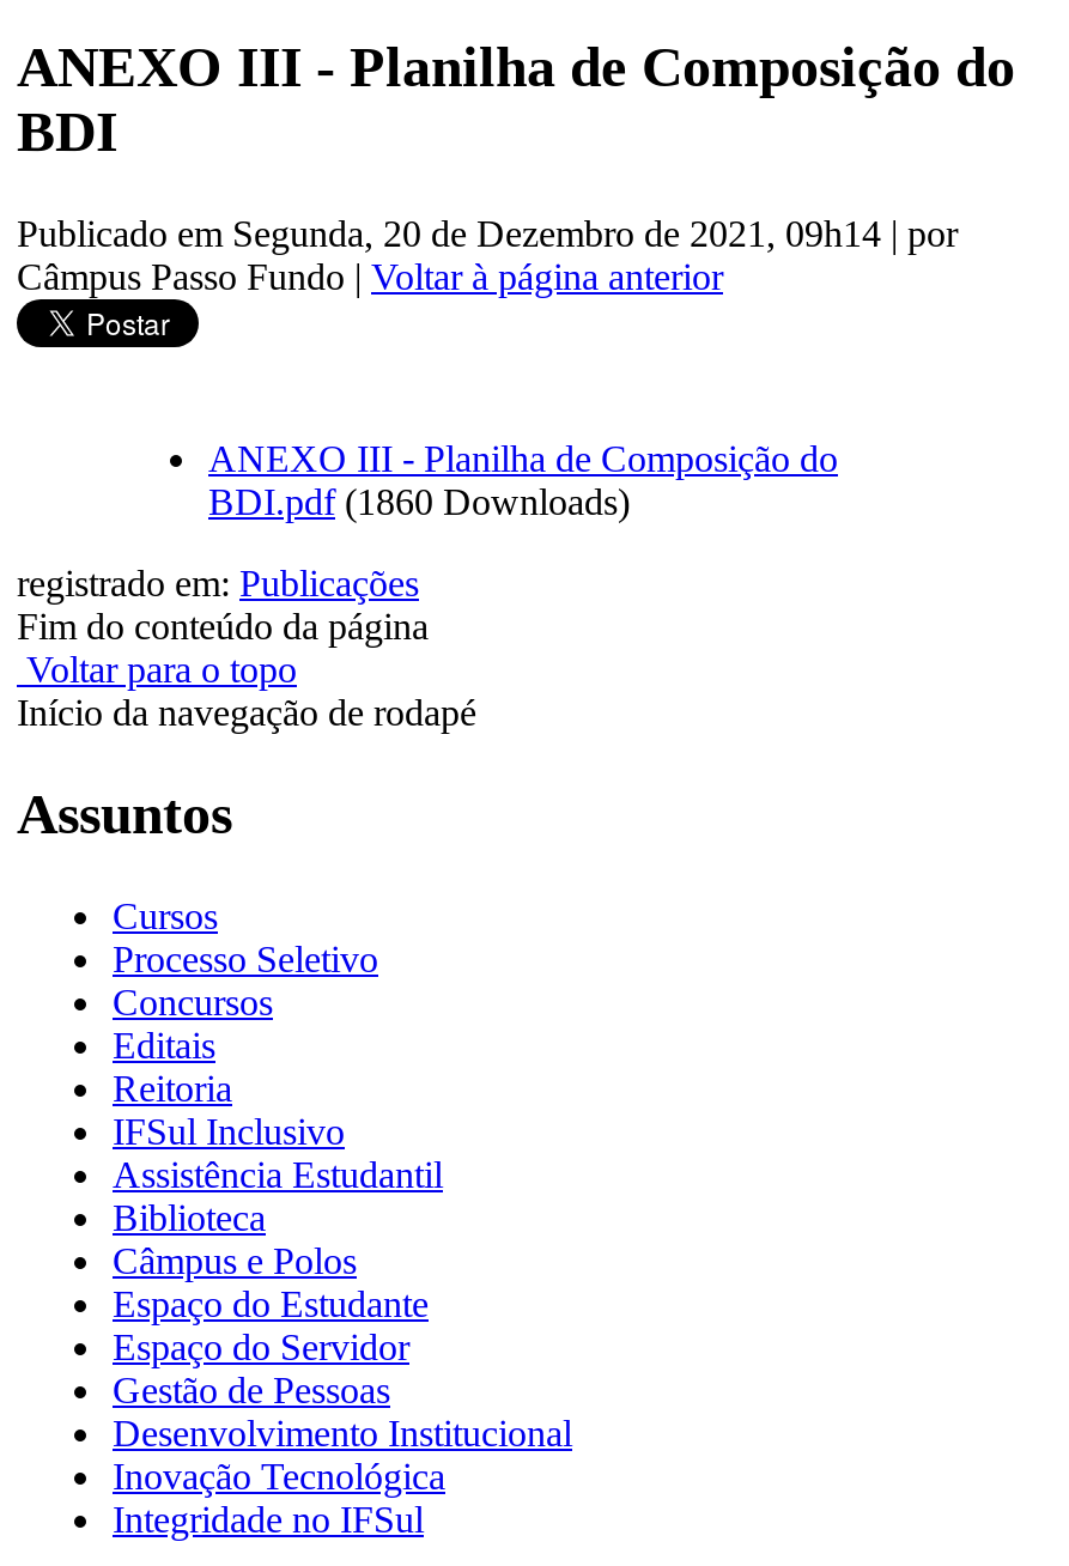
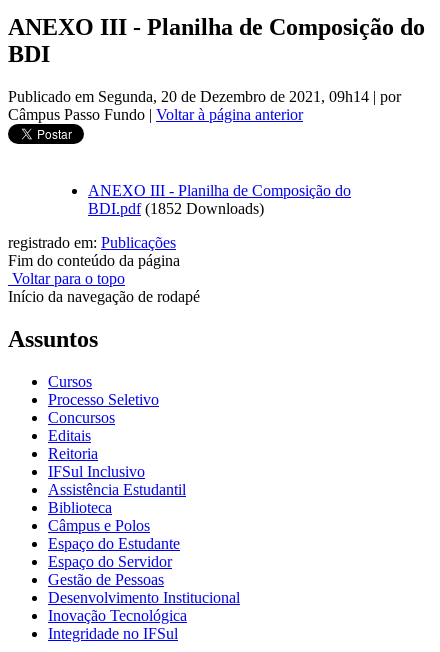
- BDI.pdf (1860 Downloads)
+ BDI.pdf (1852 Downloads)
